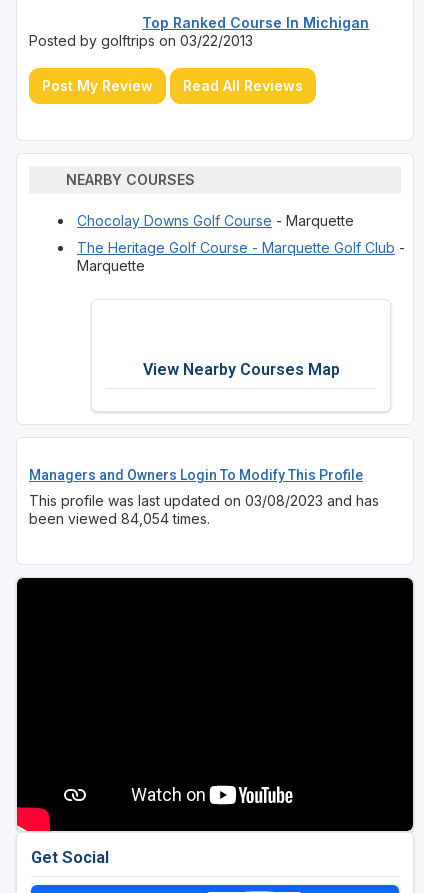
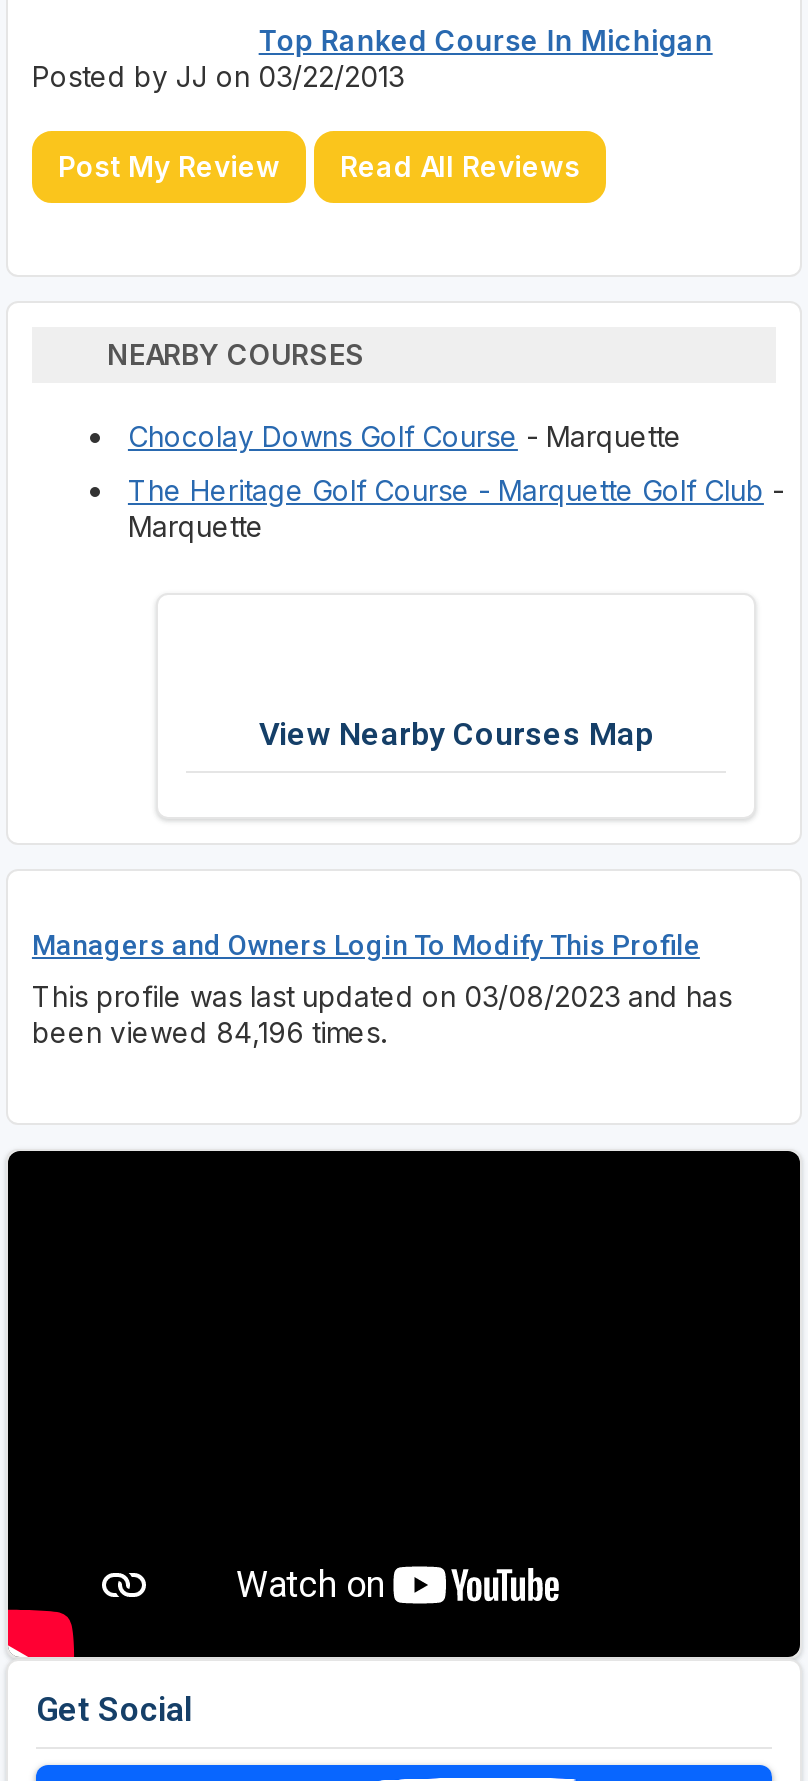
- Posted by golftrips on 03/22/2013
+ Posted by JJ on 03/22/2013

- been viewed 84,054 times.
+ been viewed 84,196 times.
